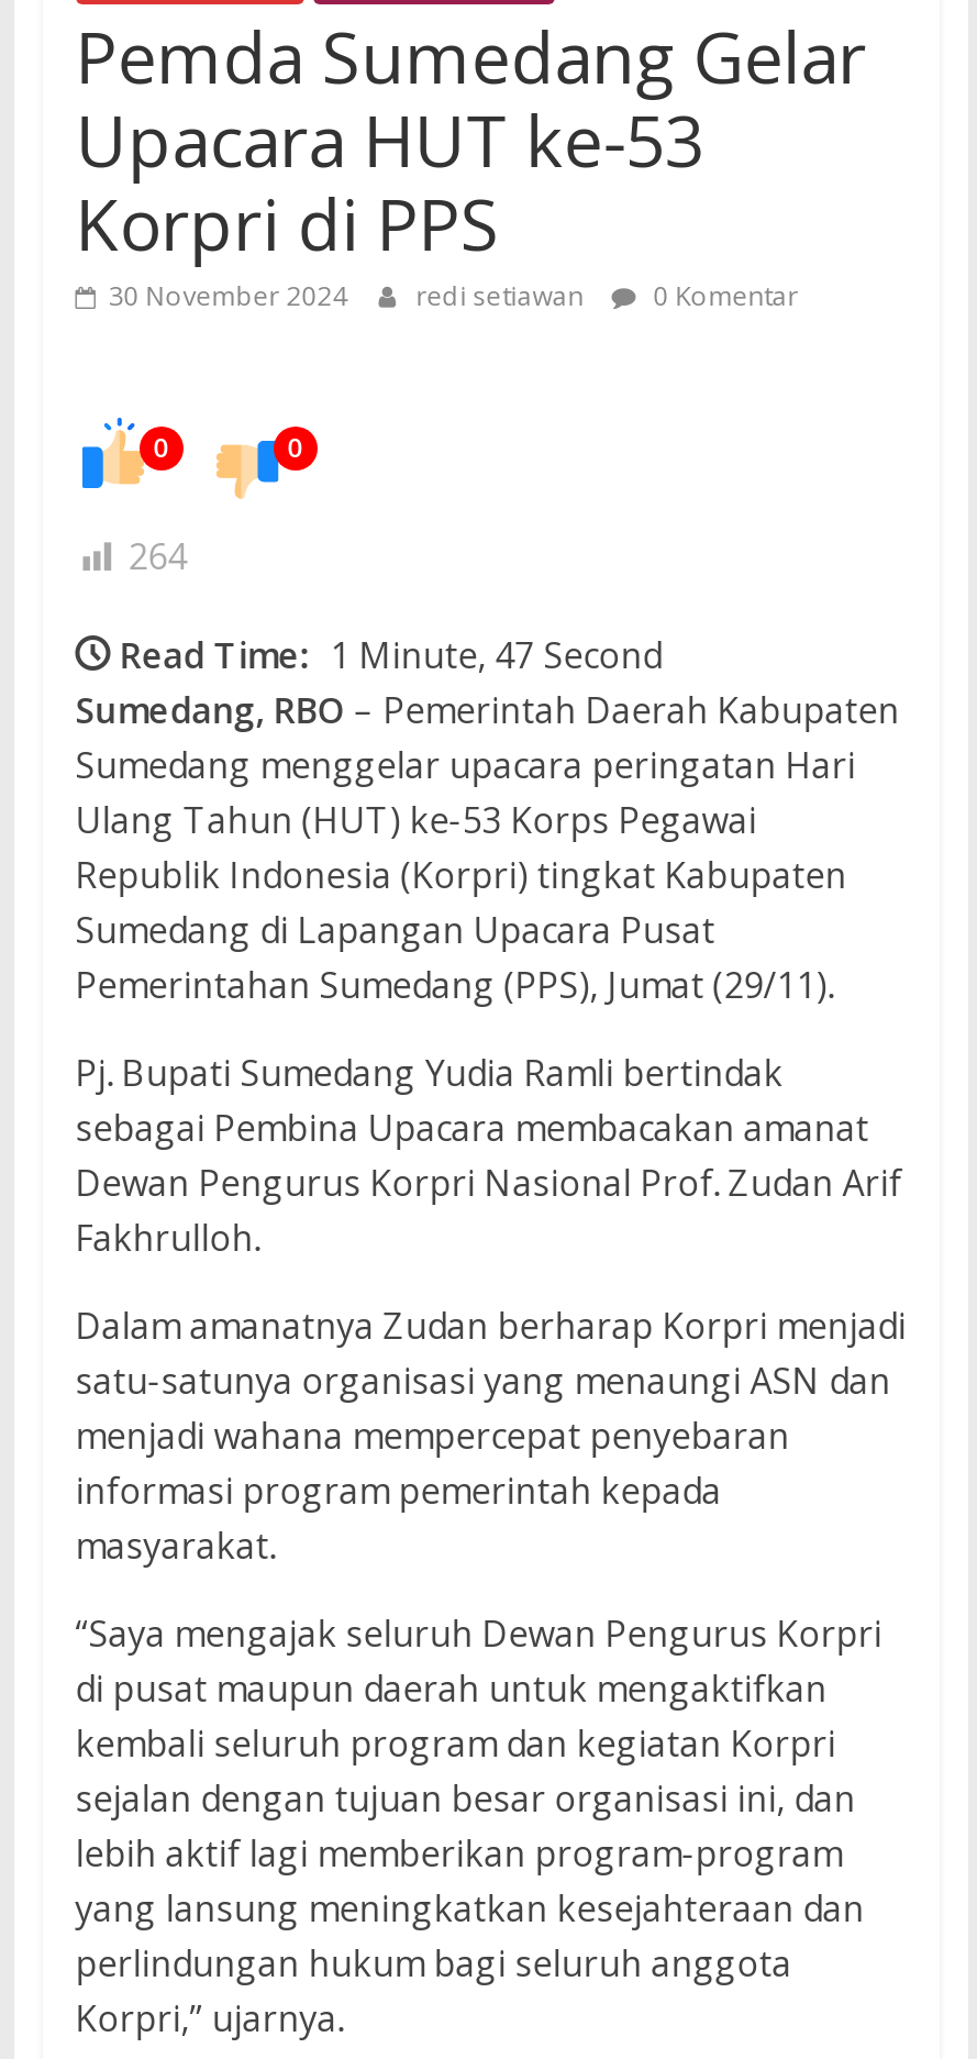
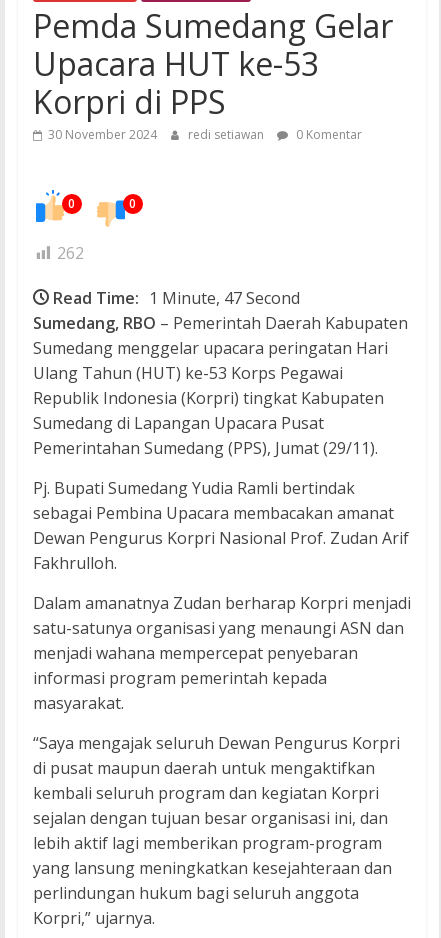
- 264
+ 262
